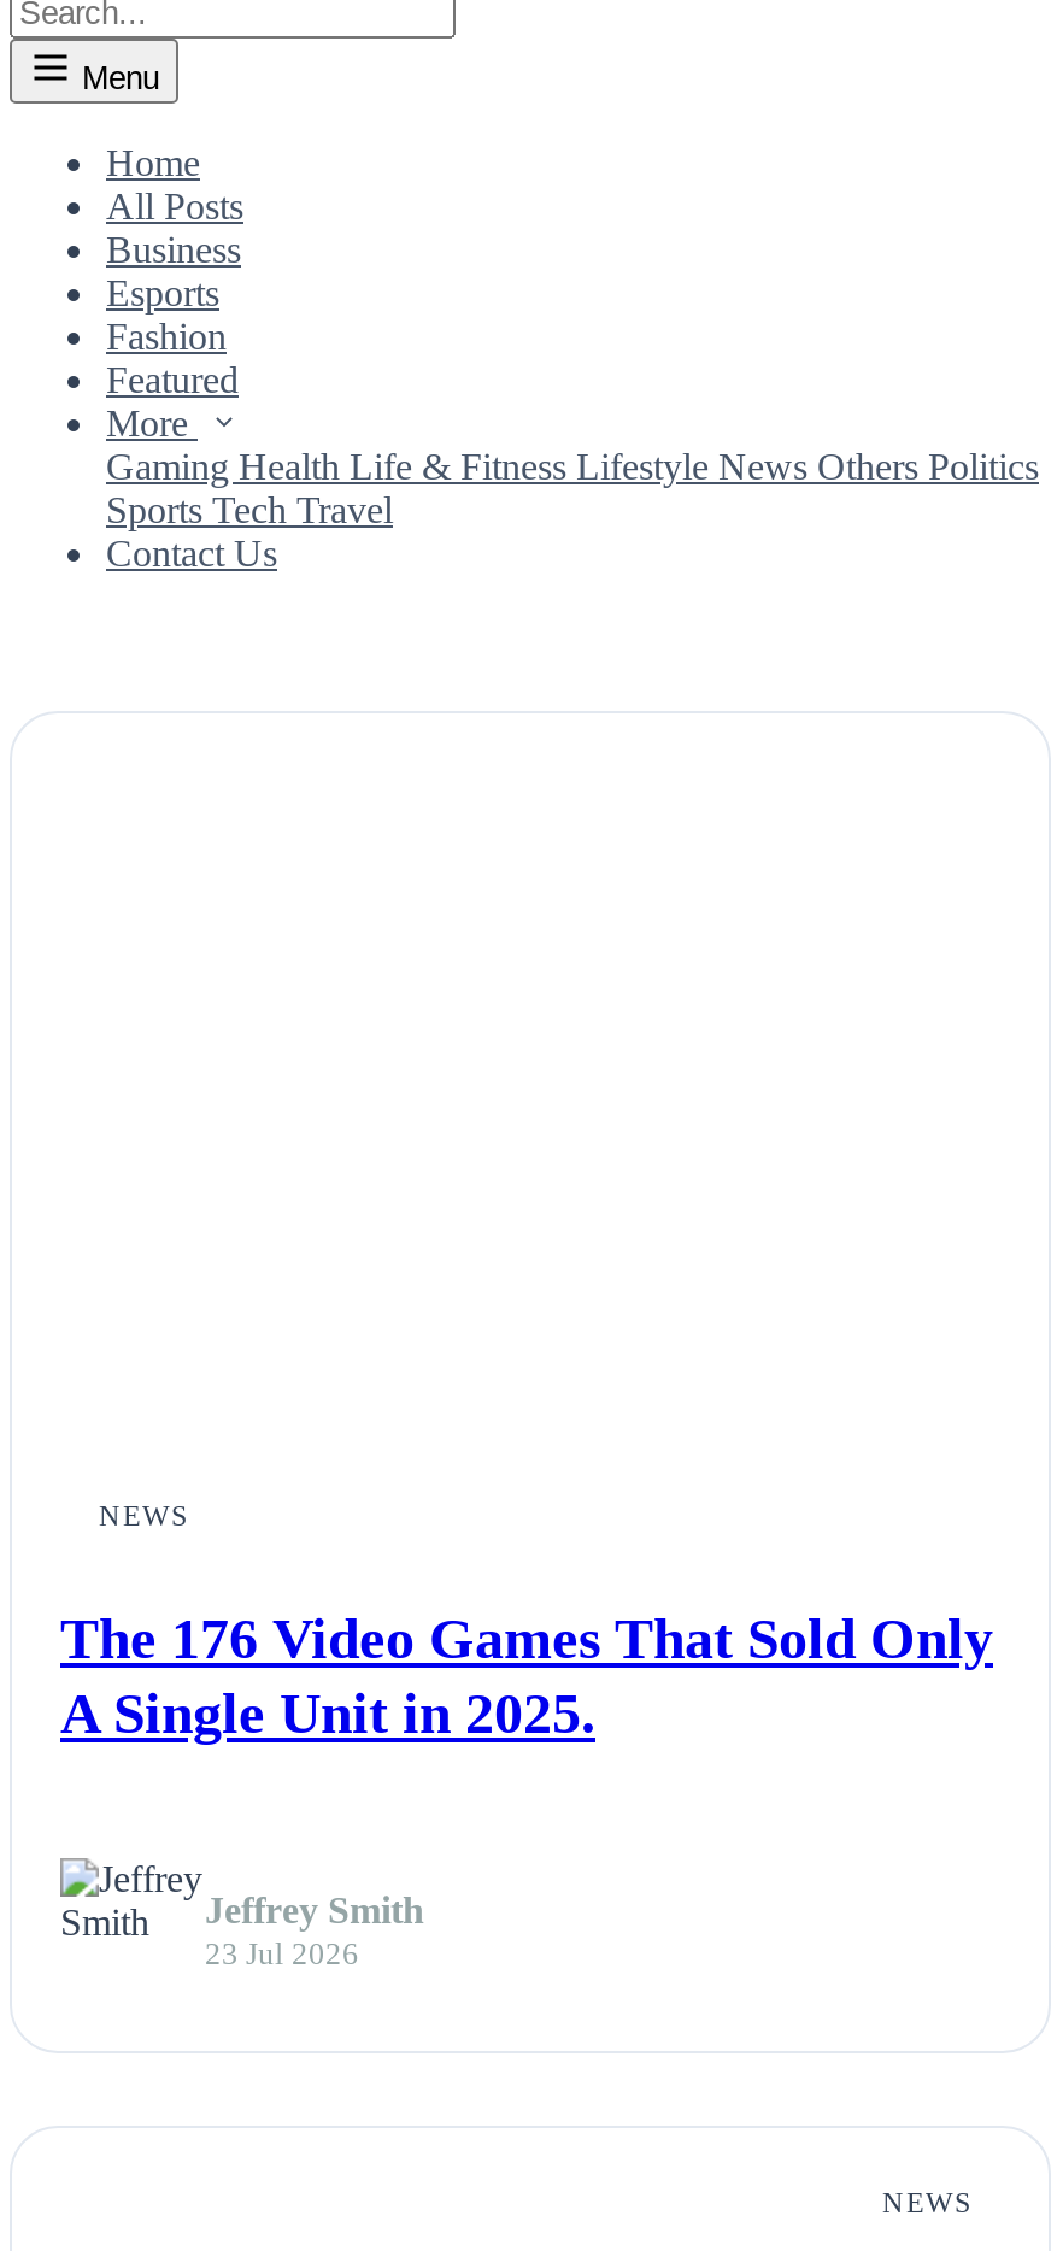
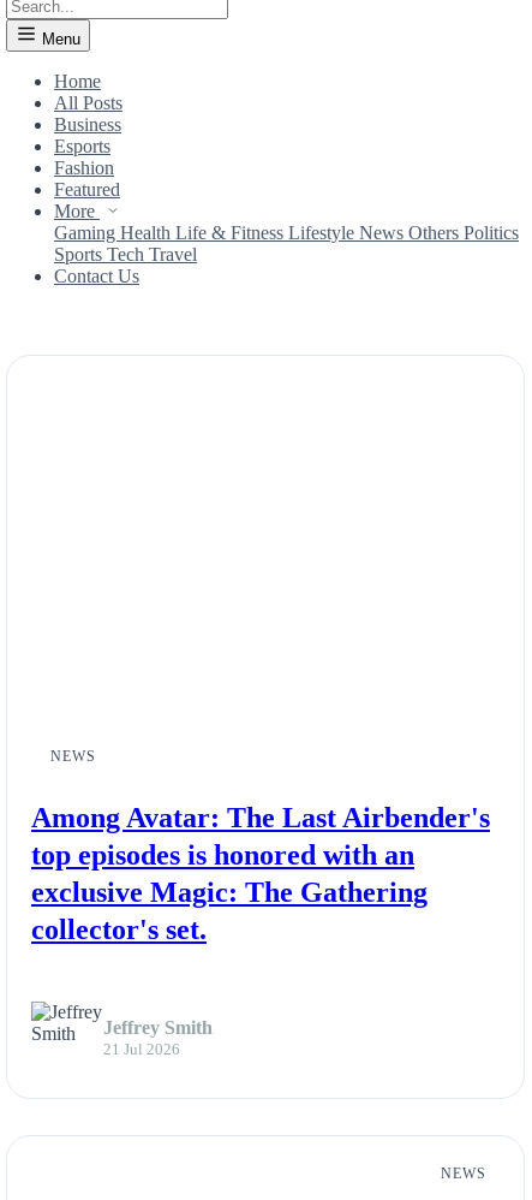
- The 176 Video Games That Sold Only
- A Single Unit in 2025.
+ Among Avatar: The Last Airbender's
+ top episodes is honored with an
+ exclusive Magic: The Gathering
+ collector's set.

- 23 Jul 2026
+ 21 Jul 2026
